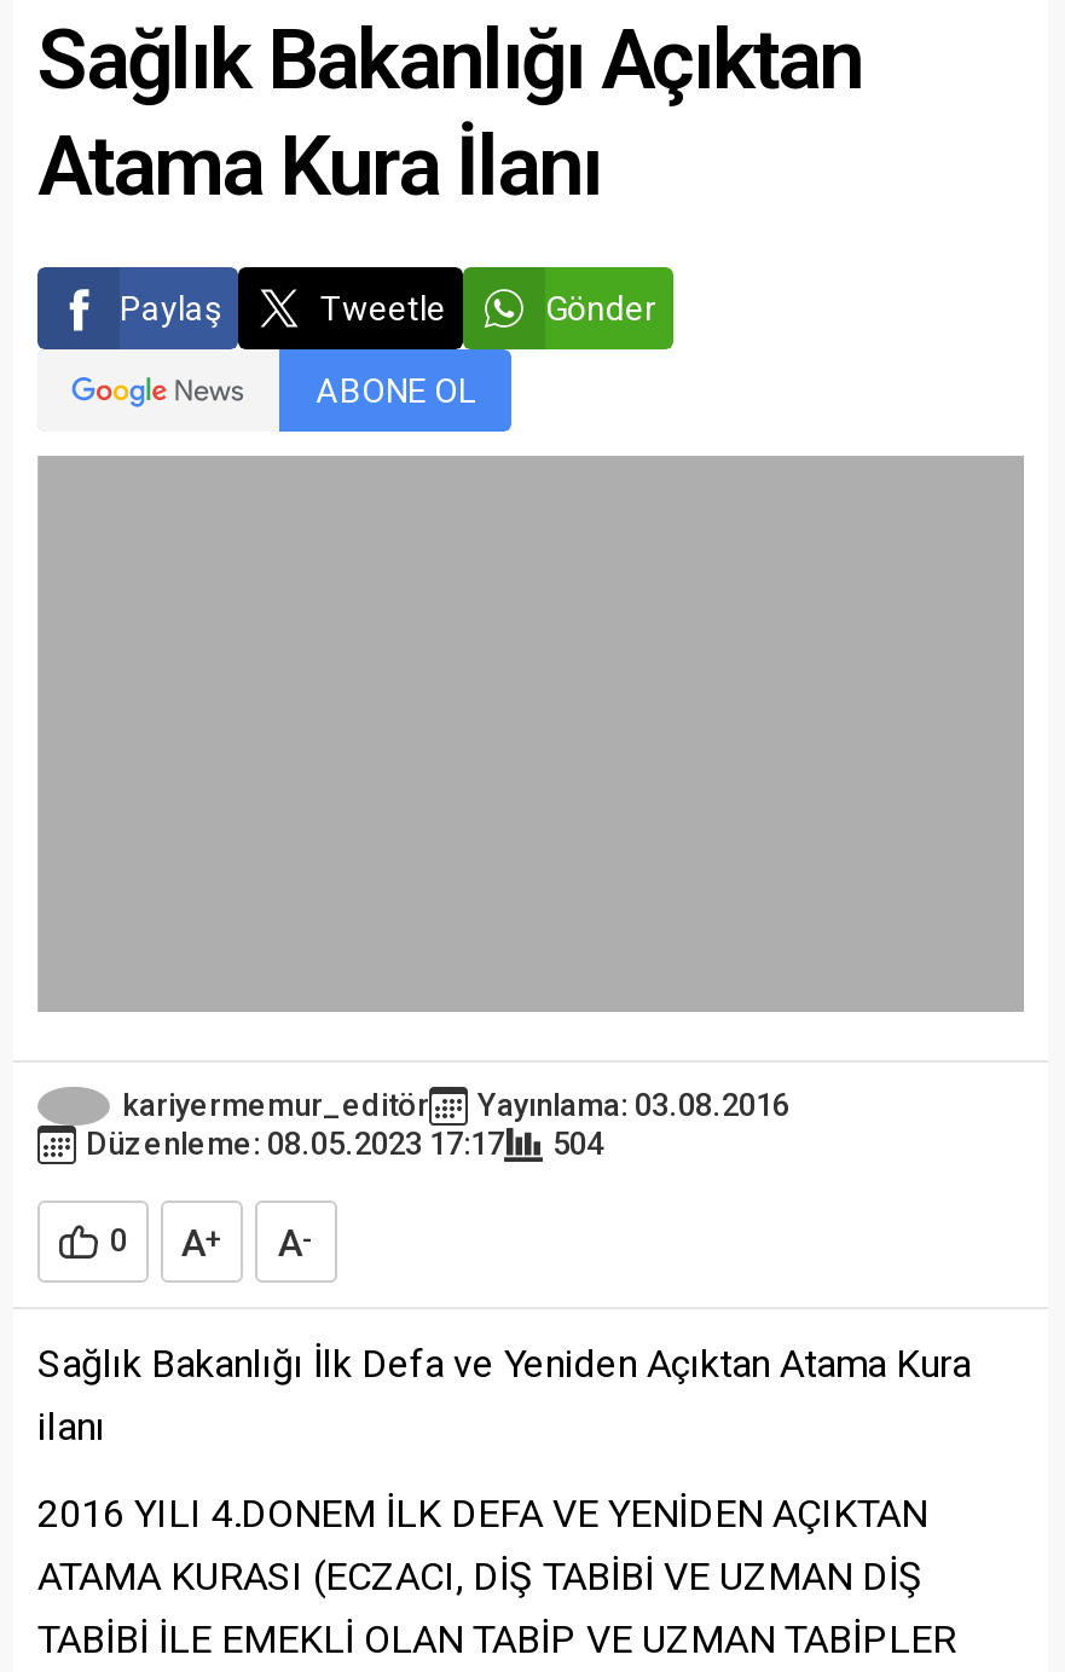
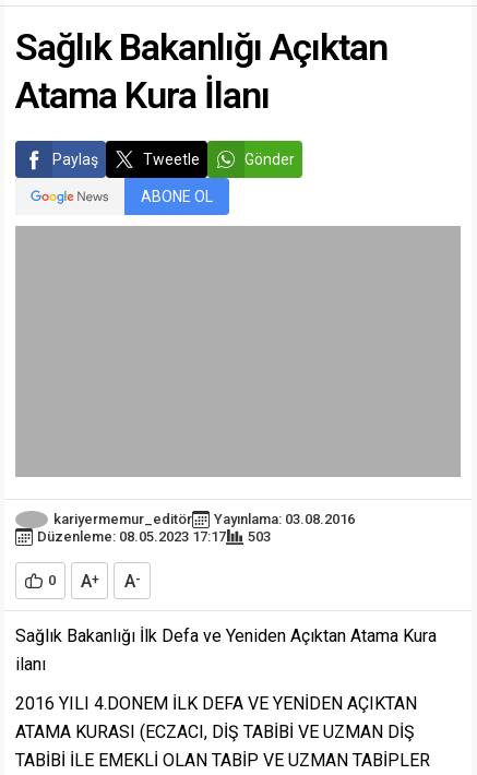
- Düzenleme: 08.05.2023 17:17 504
+ Düzenleme: 08.05.2023 17:17 503
